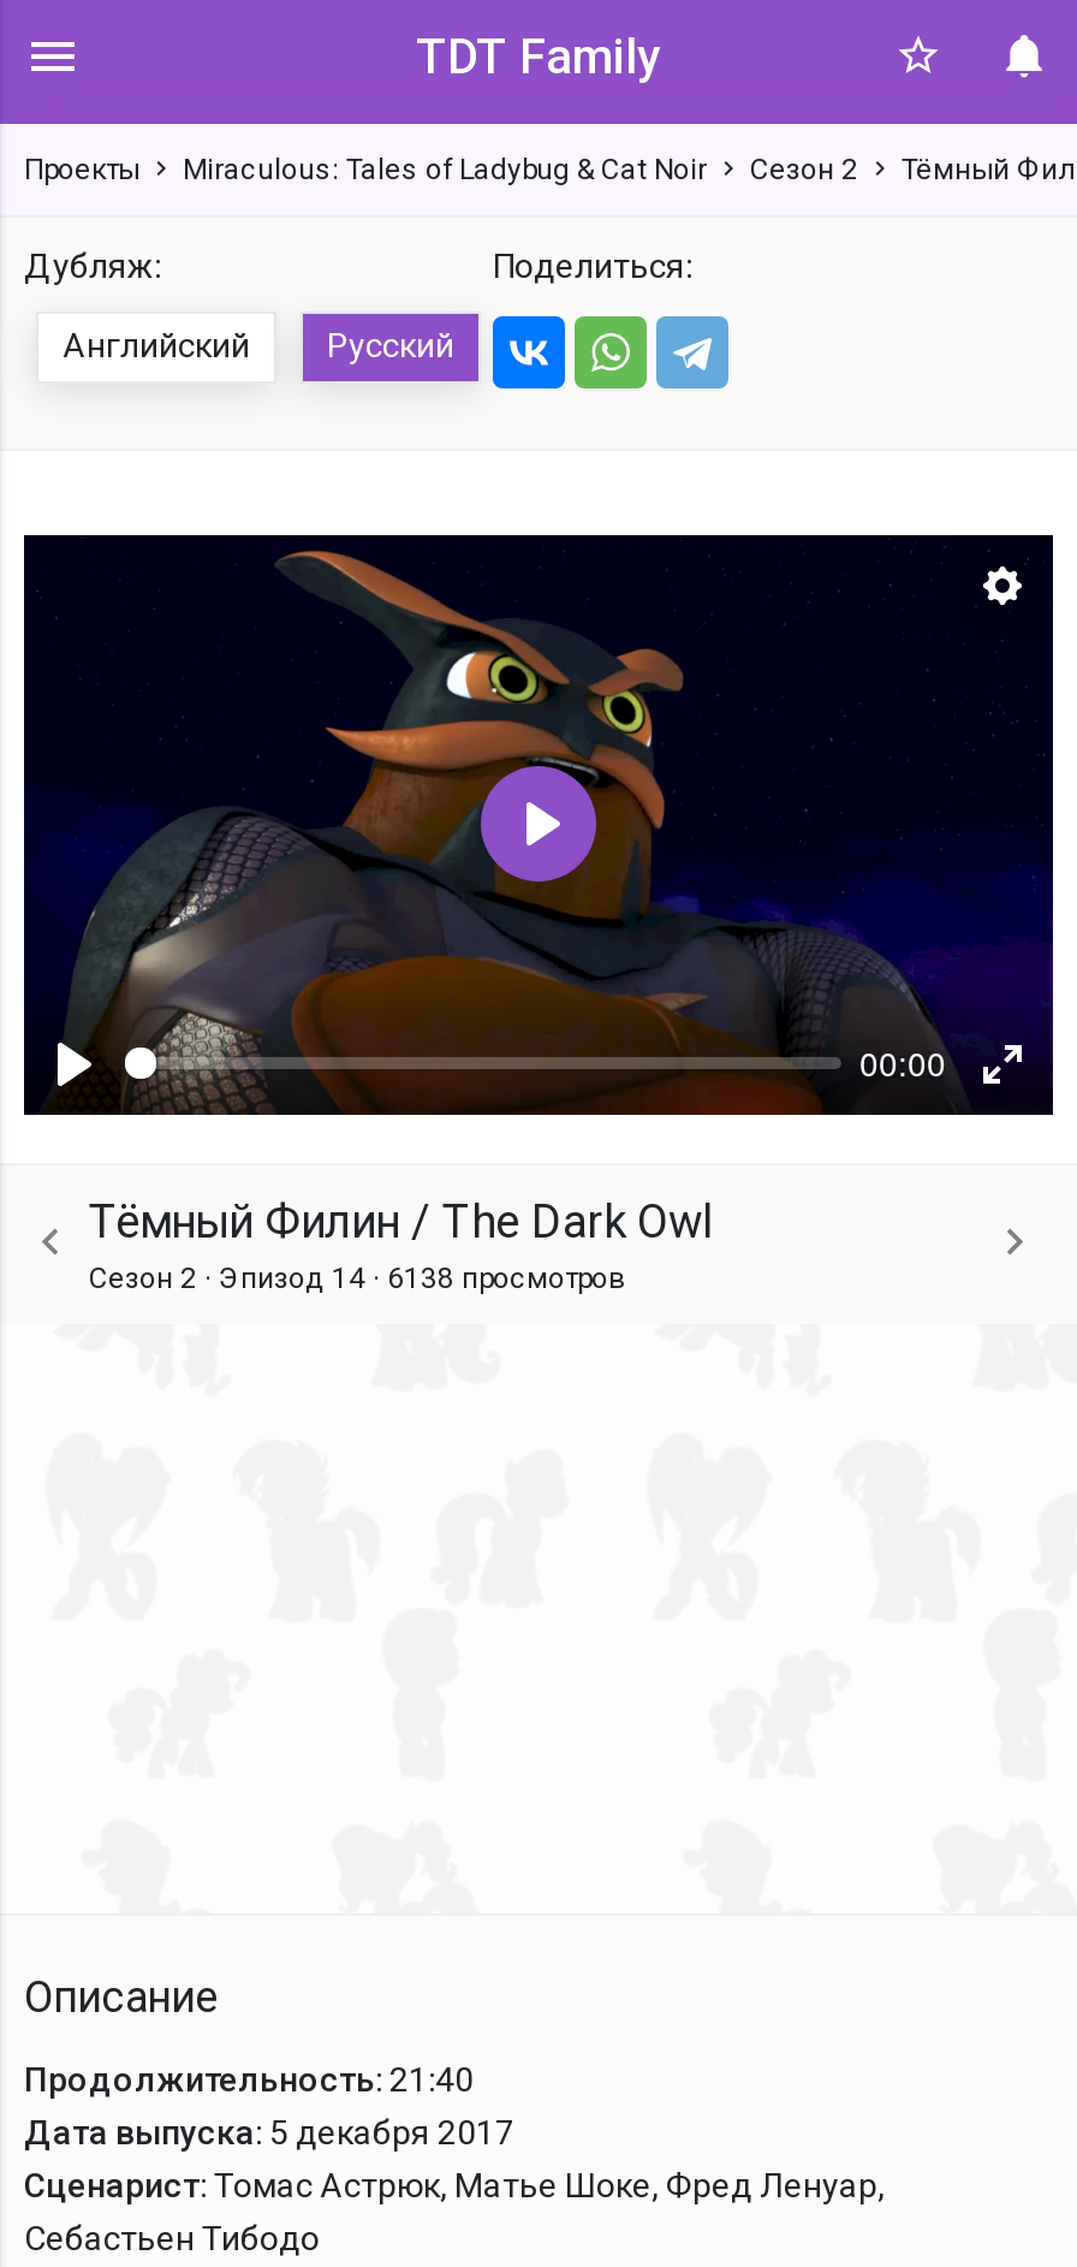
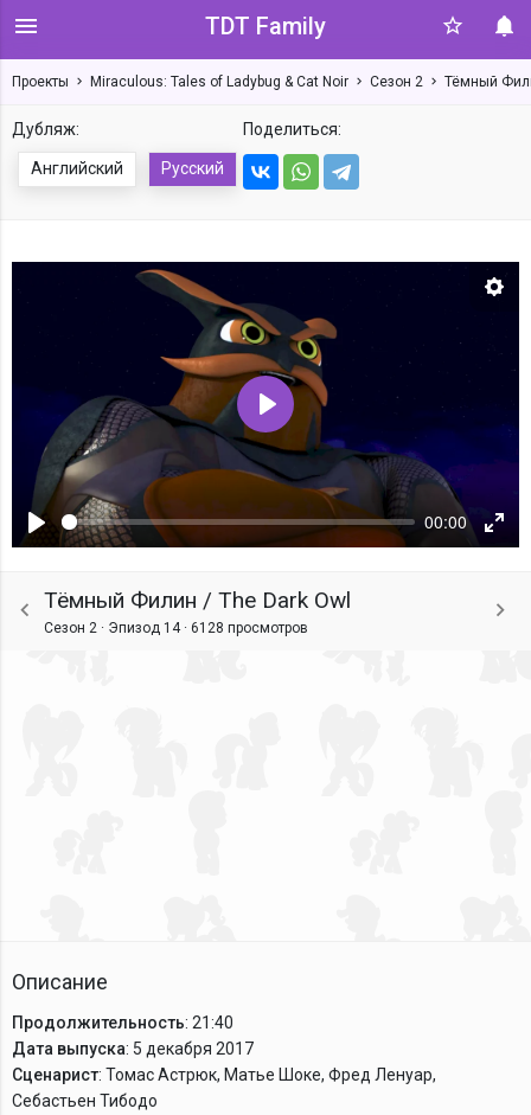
- Сезон 2 · Эпизод 14 · 6138 просмотров
+ Сезон 2 · Эпизод 14 · 6128 просмотров
